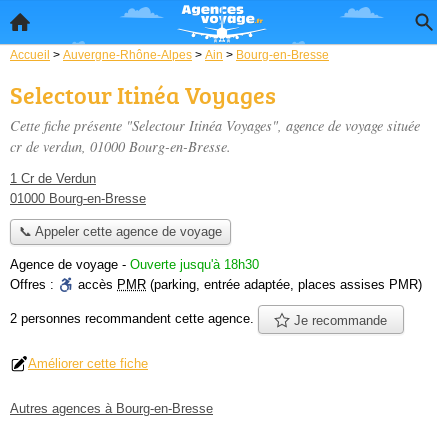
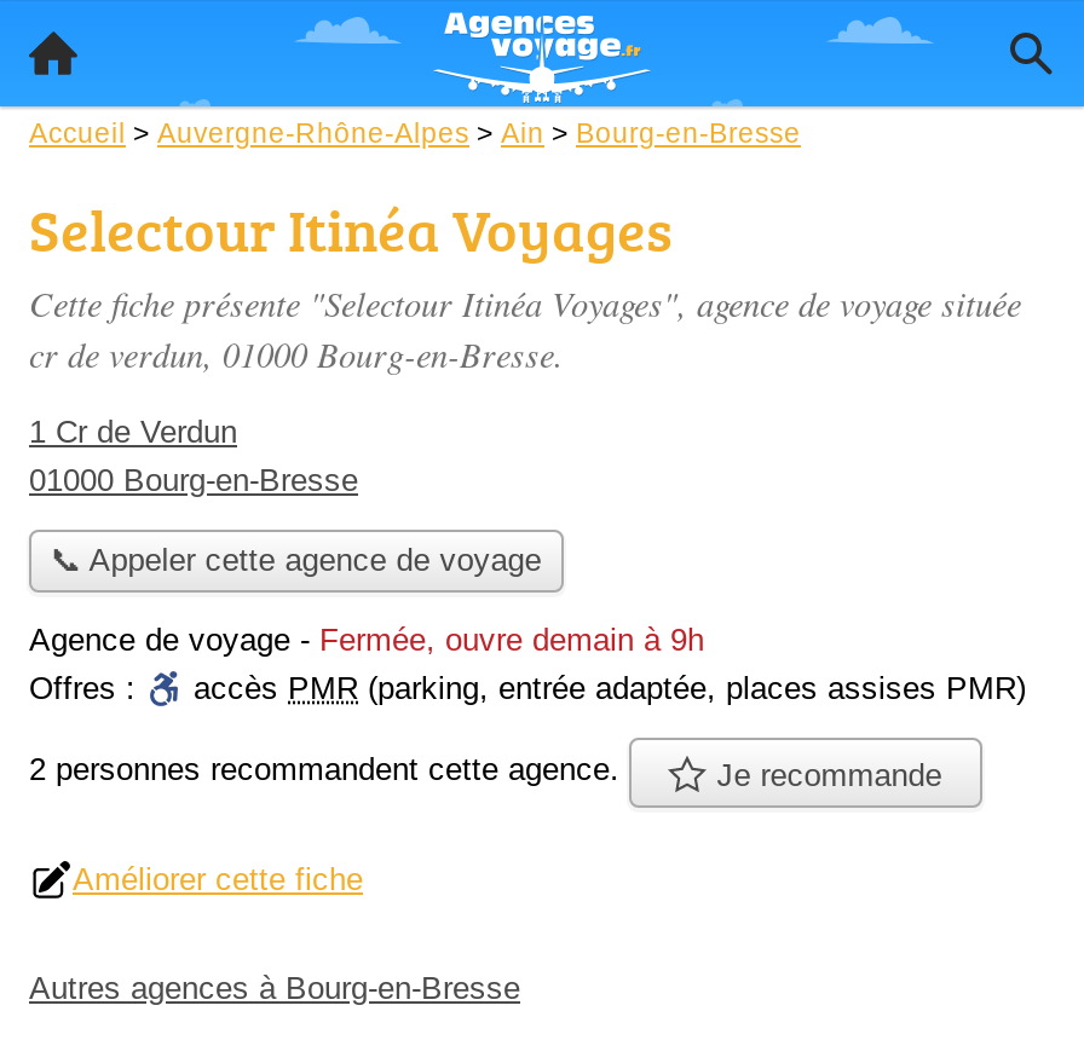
- Agence de voyage - Ouverte jusqu'à 18h30
+ Agence de voyage - Fermée, ouvre demain à 9h
